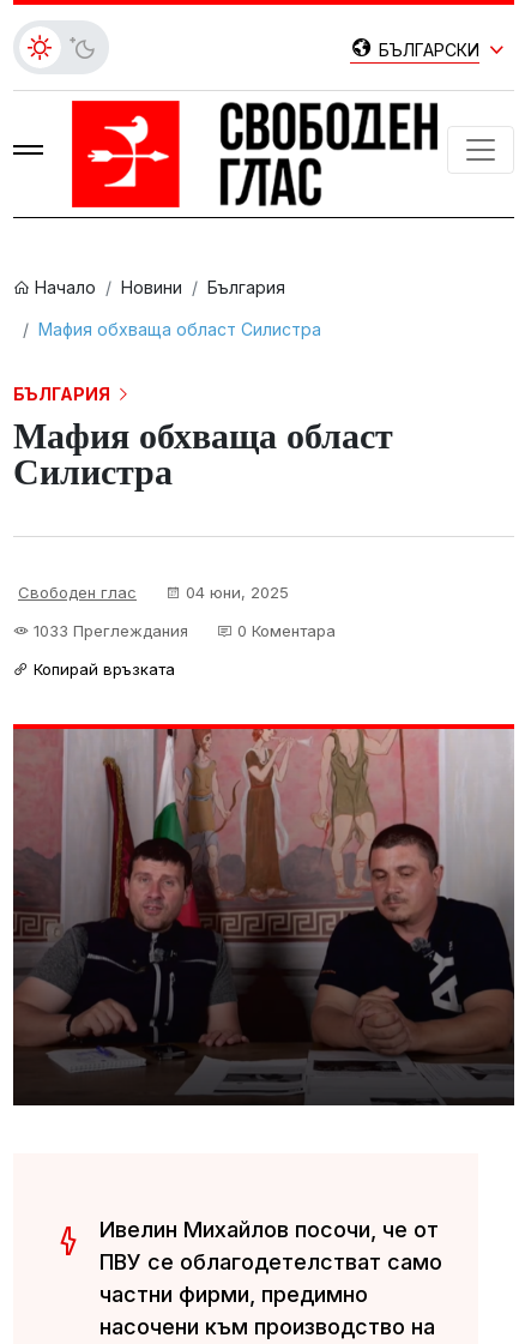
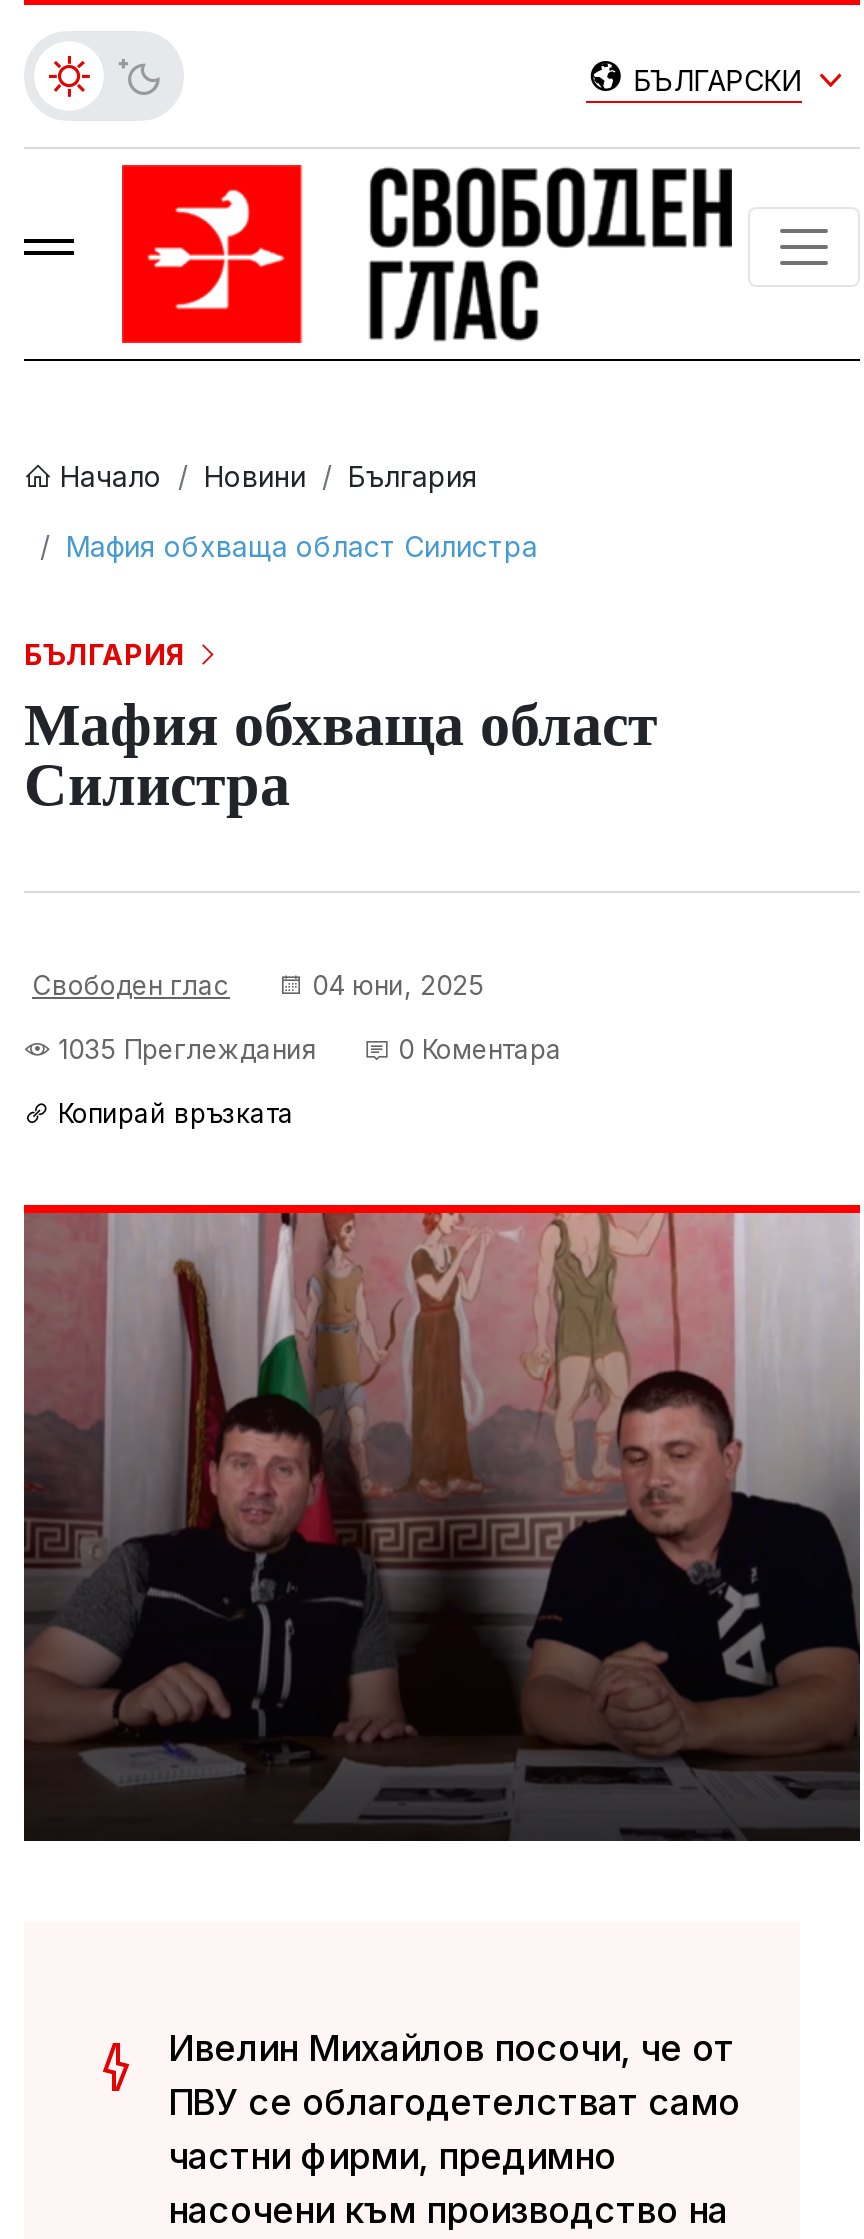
- 1033 Преглеждания
+ 1035 Преглеждания
